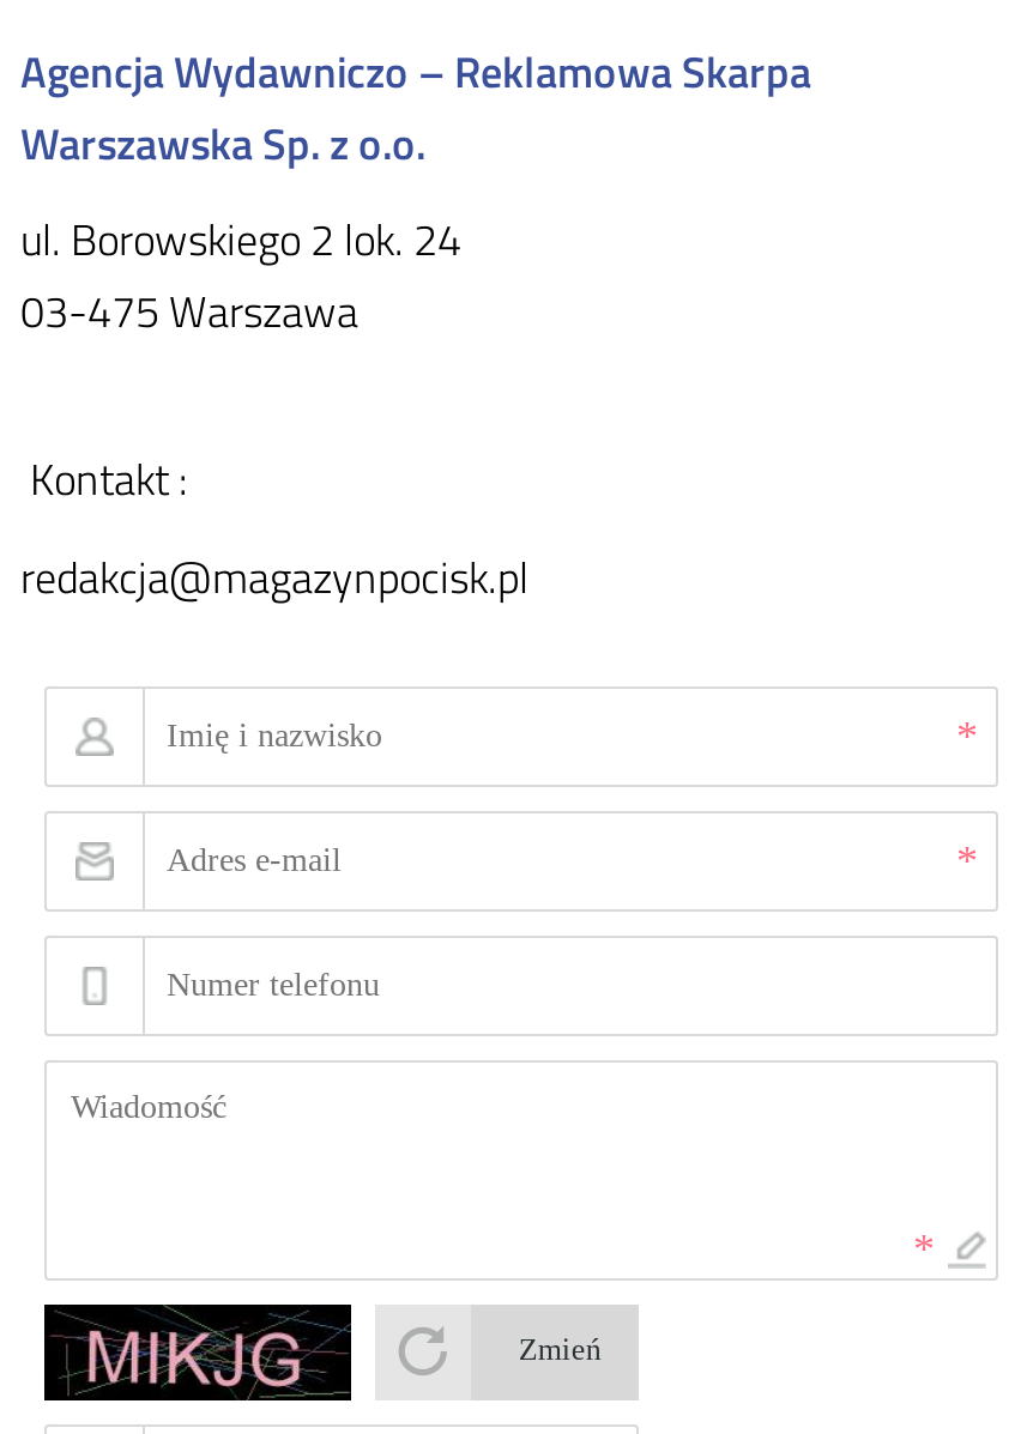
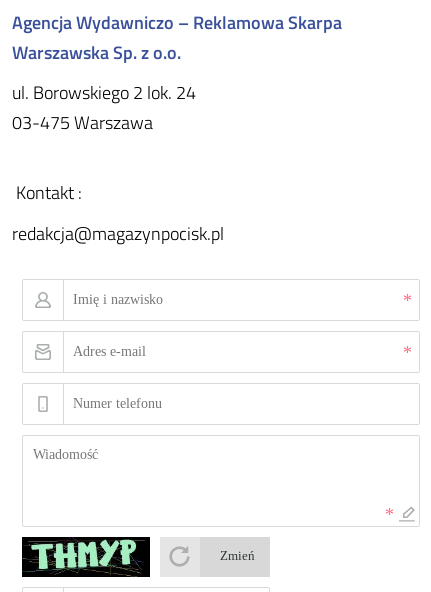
- [image]
+ [image]
